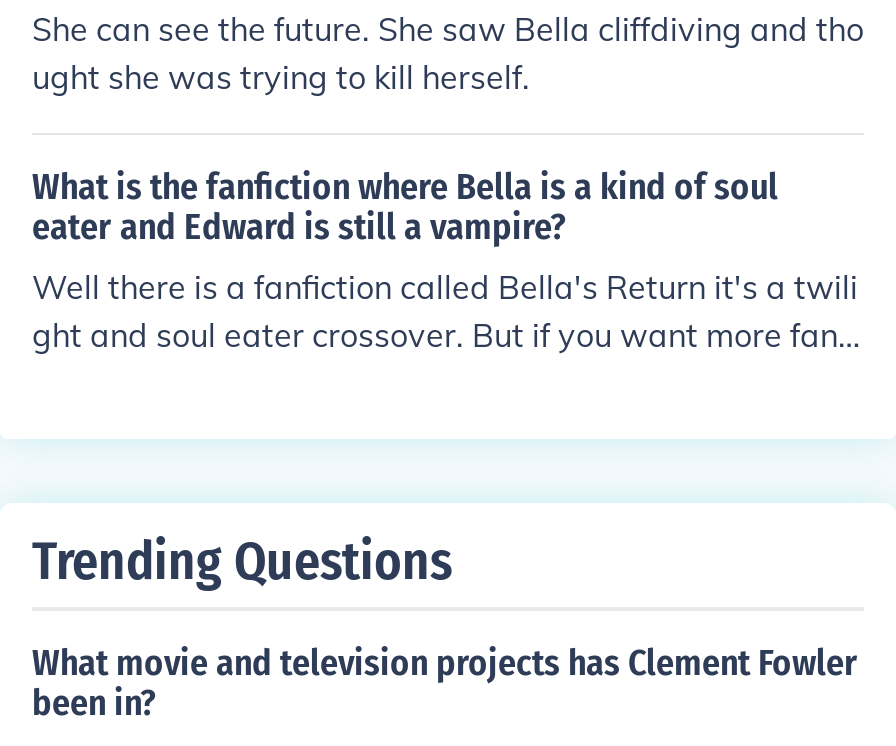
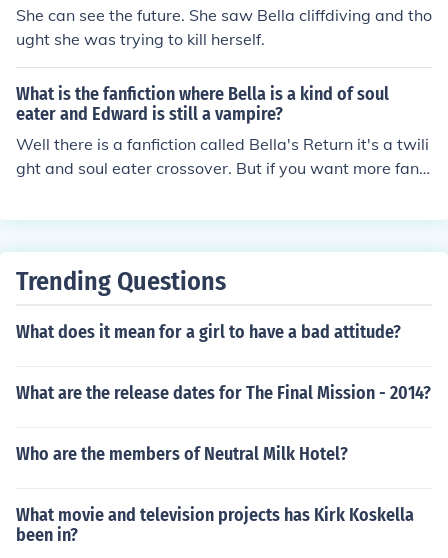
- What movie and television projects has Clement Fowler
+ What does it mean for a girl to have a bad attitude?
+ What are the release dates for The Final Mission - 2014?
+ Who are the members of Neutral Milk Hotel?
+ What movie and television projects has Kirk Koskella
